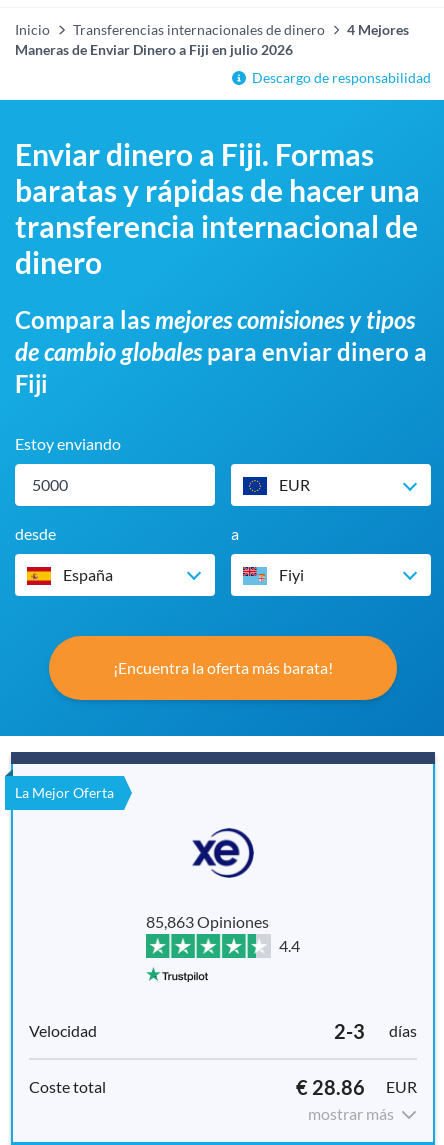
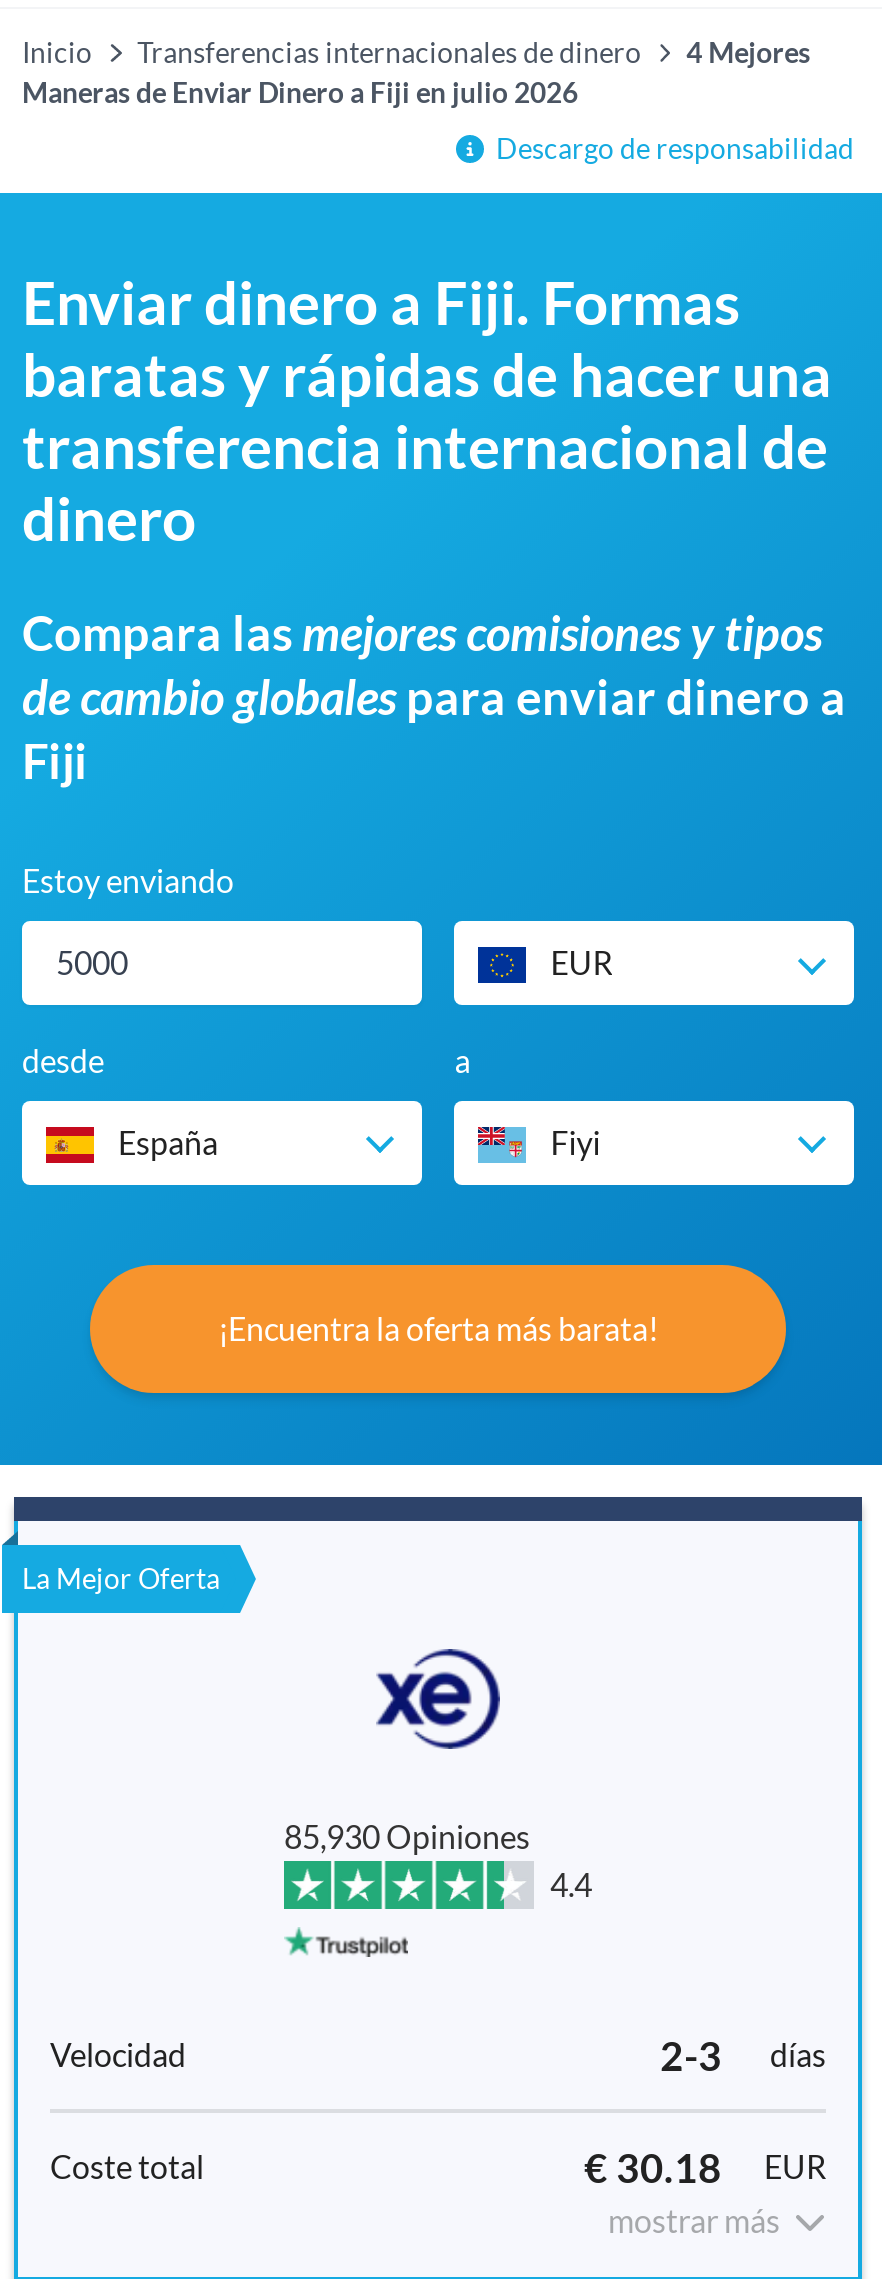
- 85,863 Opiniones
+ 85,930 Opiniones

- € 28.86 EUR
+ € 30.18 EUR
